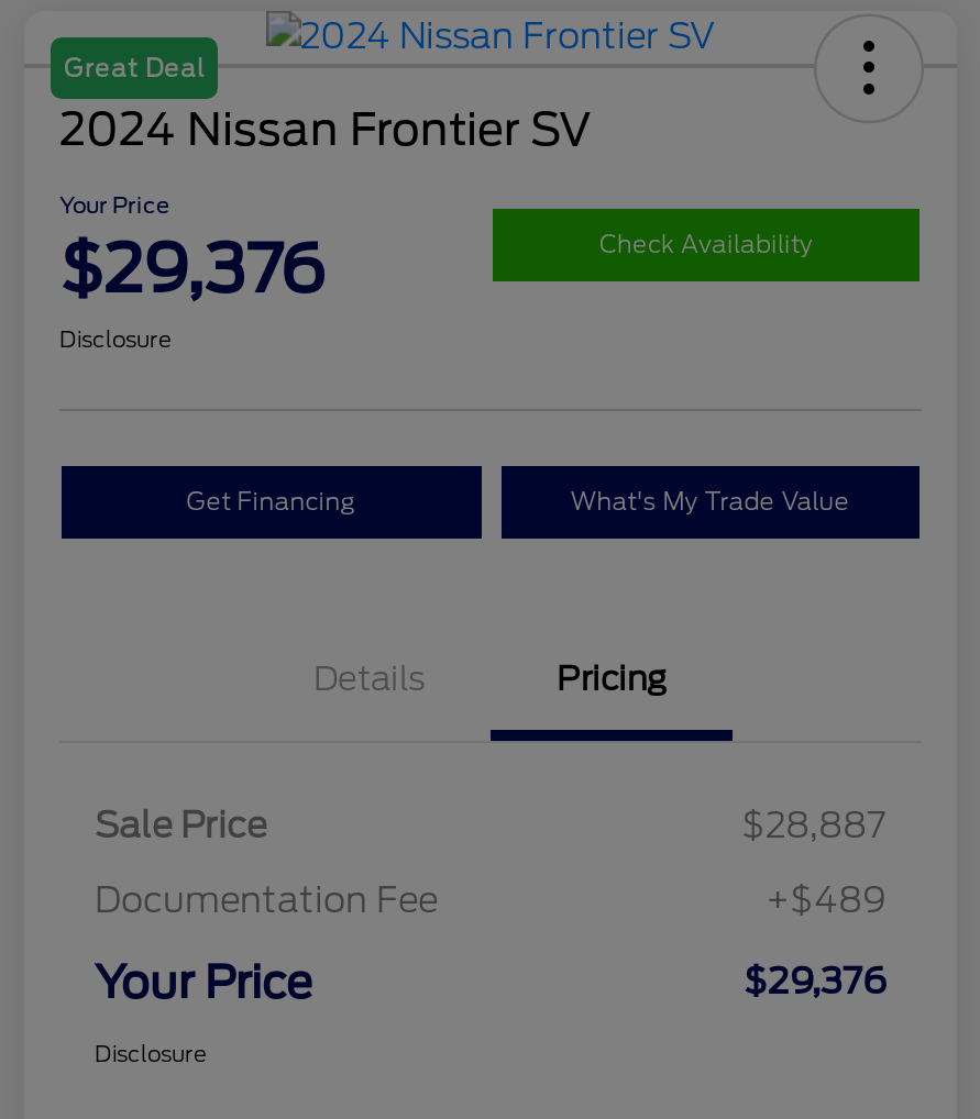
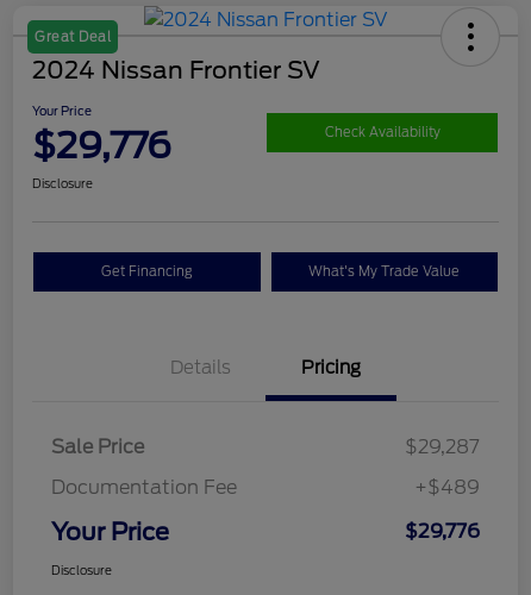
- $29,376
+ $29,776

- $28,887
+ $29,287

- $29,376
+ $29,776
